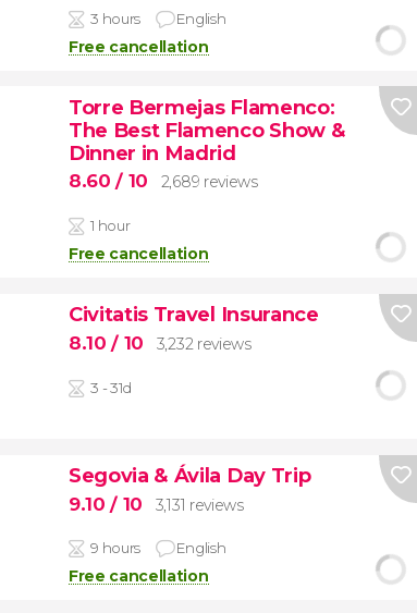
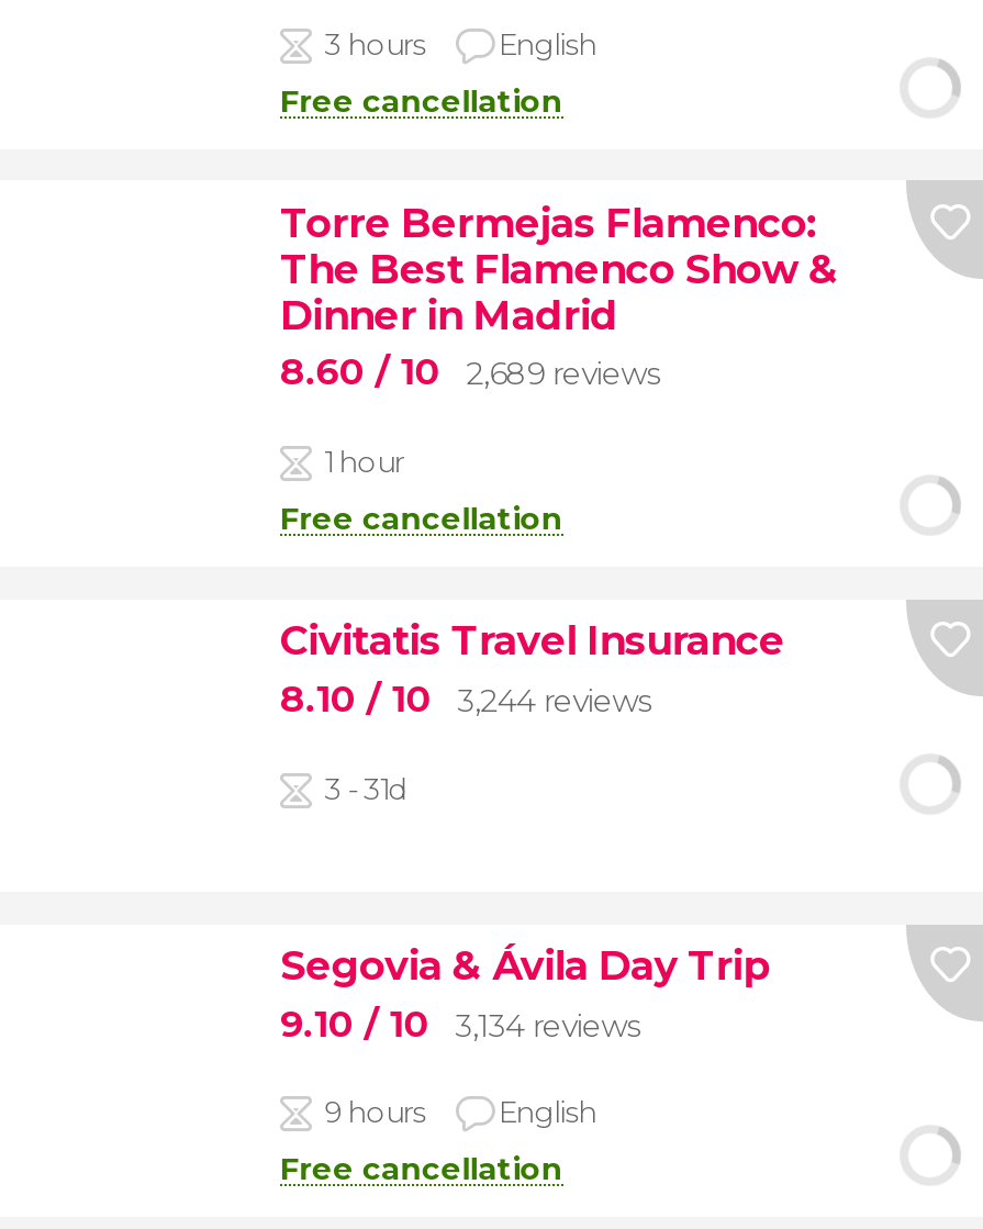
- 8.10 / 10 3,232 reviews
+ 8.10 / 10 3,244 reviews

- 9.10 / 10 3,131 reviews
+ 9.10 / 10 3,134 reviews
